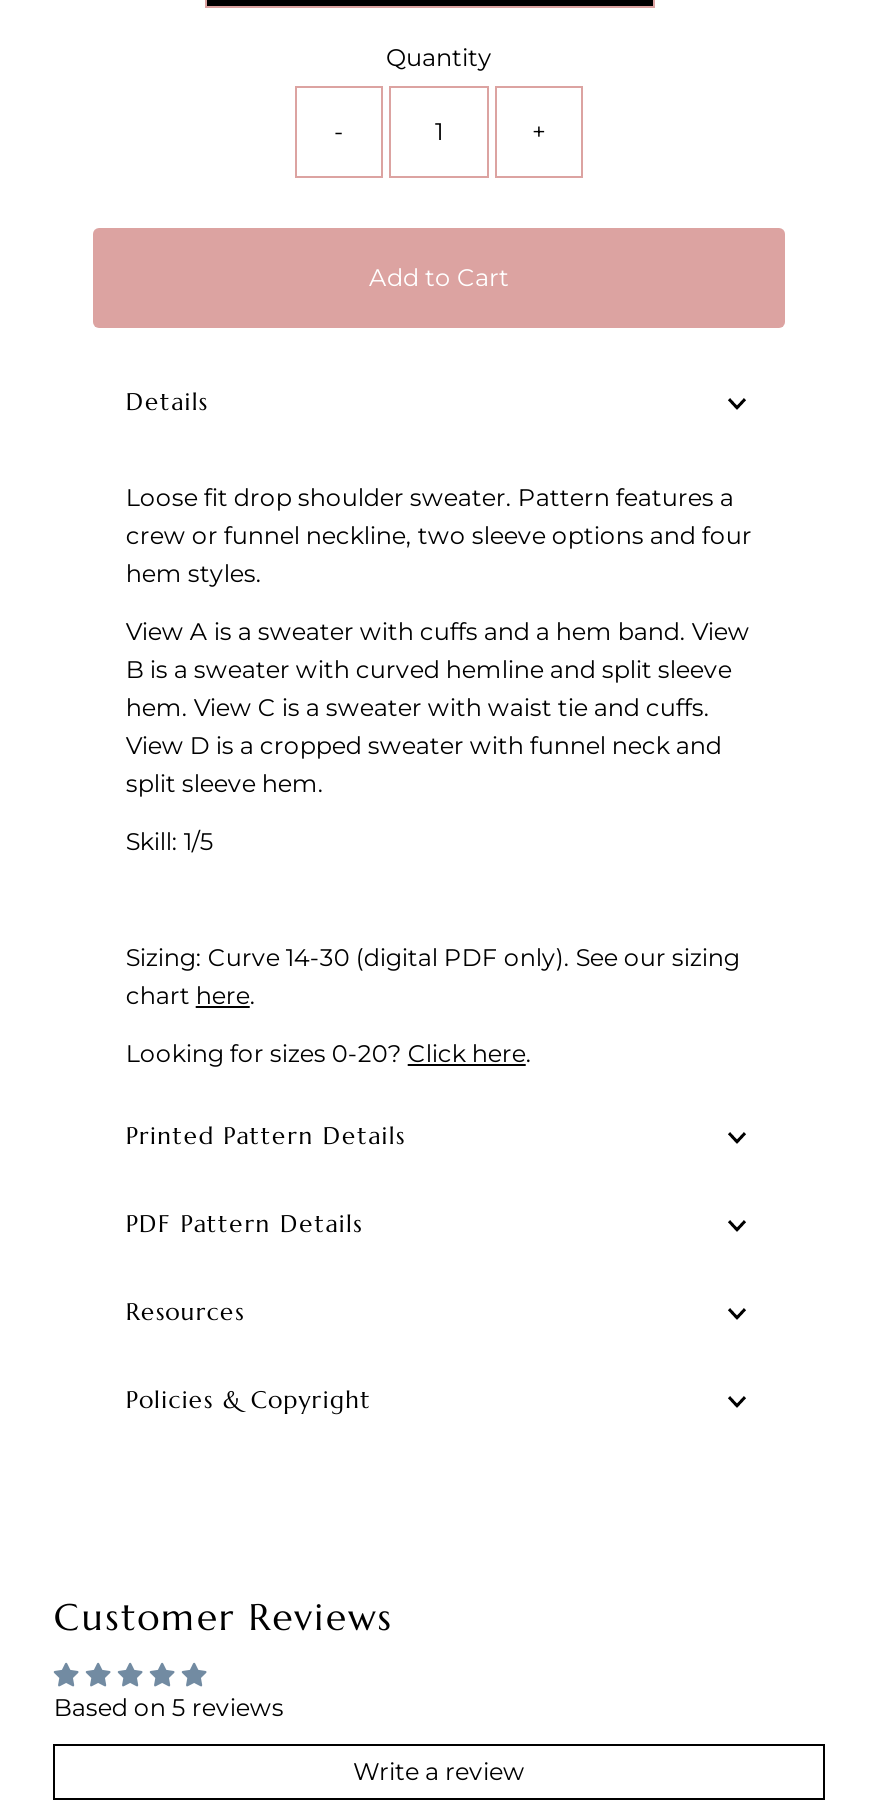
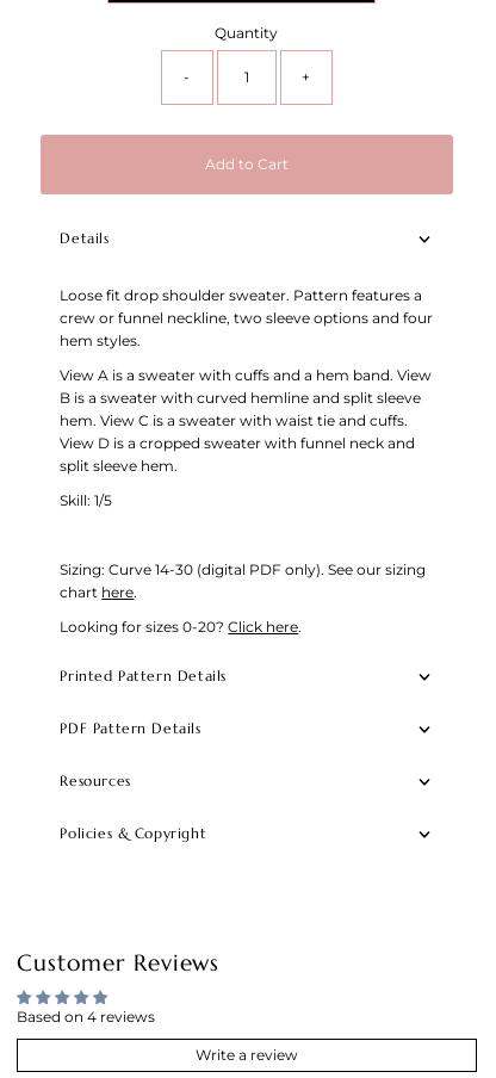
- Based on 5 reviews
+ Based on 4 reviews
